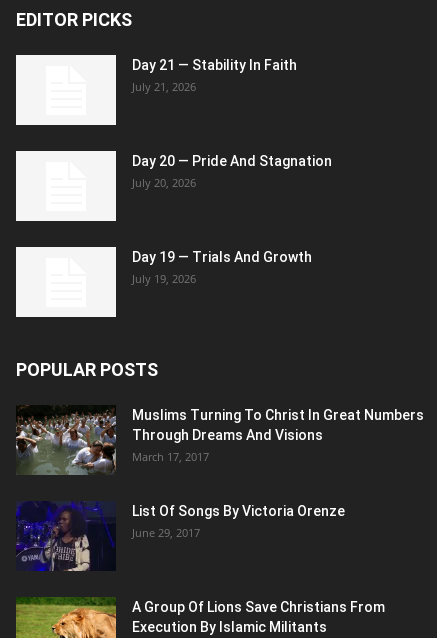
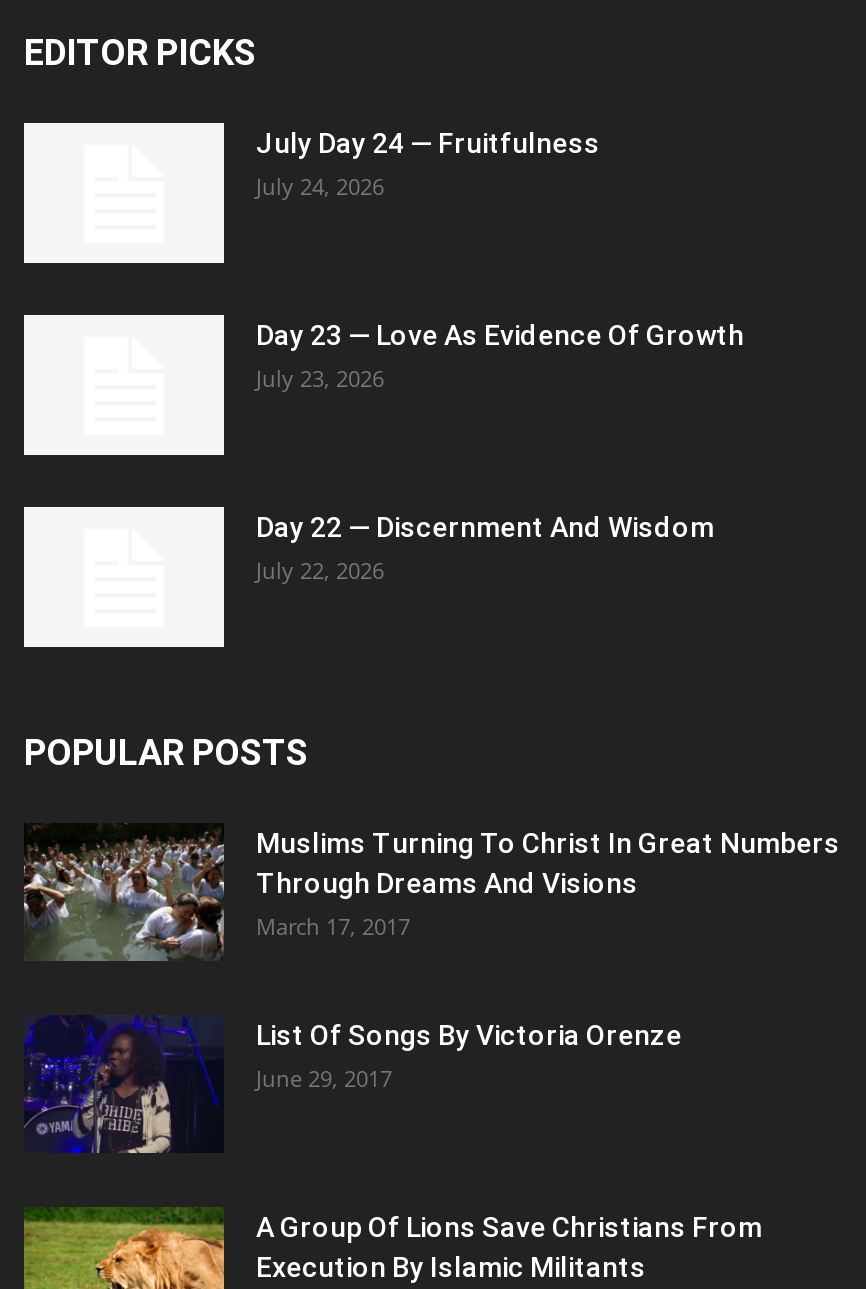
- Day 21 — Stability In Faith
- July 21, 2026
+ July Day 24 — Fruitfulness
+ July 24, 2026

- Day 20 — Pride And Stagnation
- July 20, 2026
+ Day 23 — Love As Evidence Of Growth
+ July 23, 2026

- Day 19 — Trials And Growth
- July 19, 2026
+ Day 22 — Discernment And Wisdom
+ July 22, 2026
